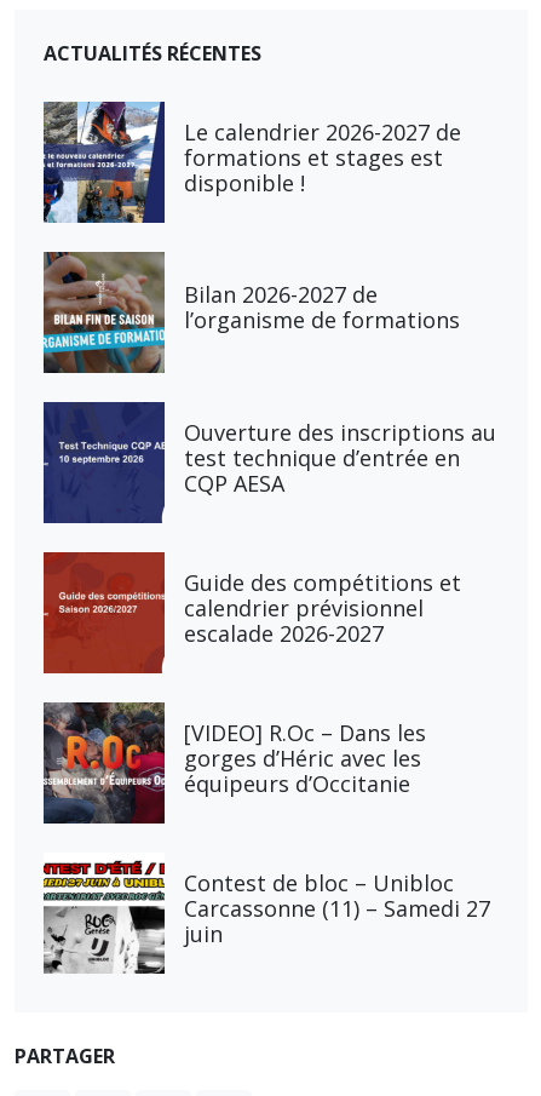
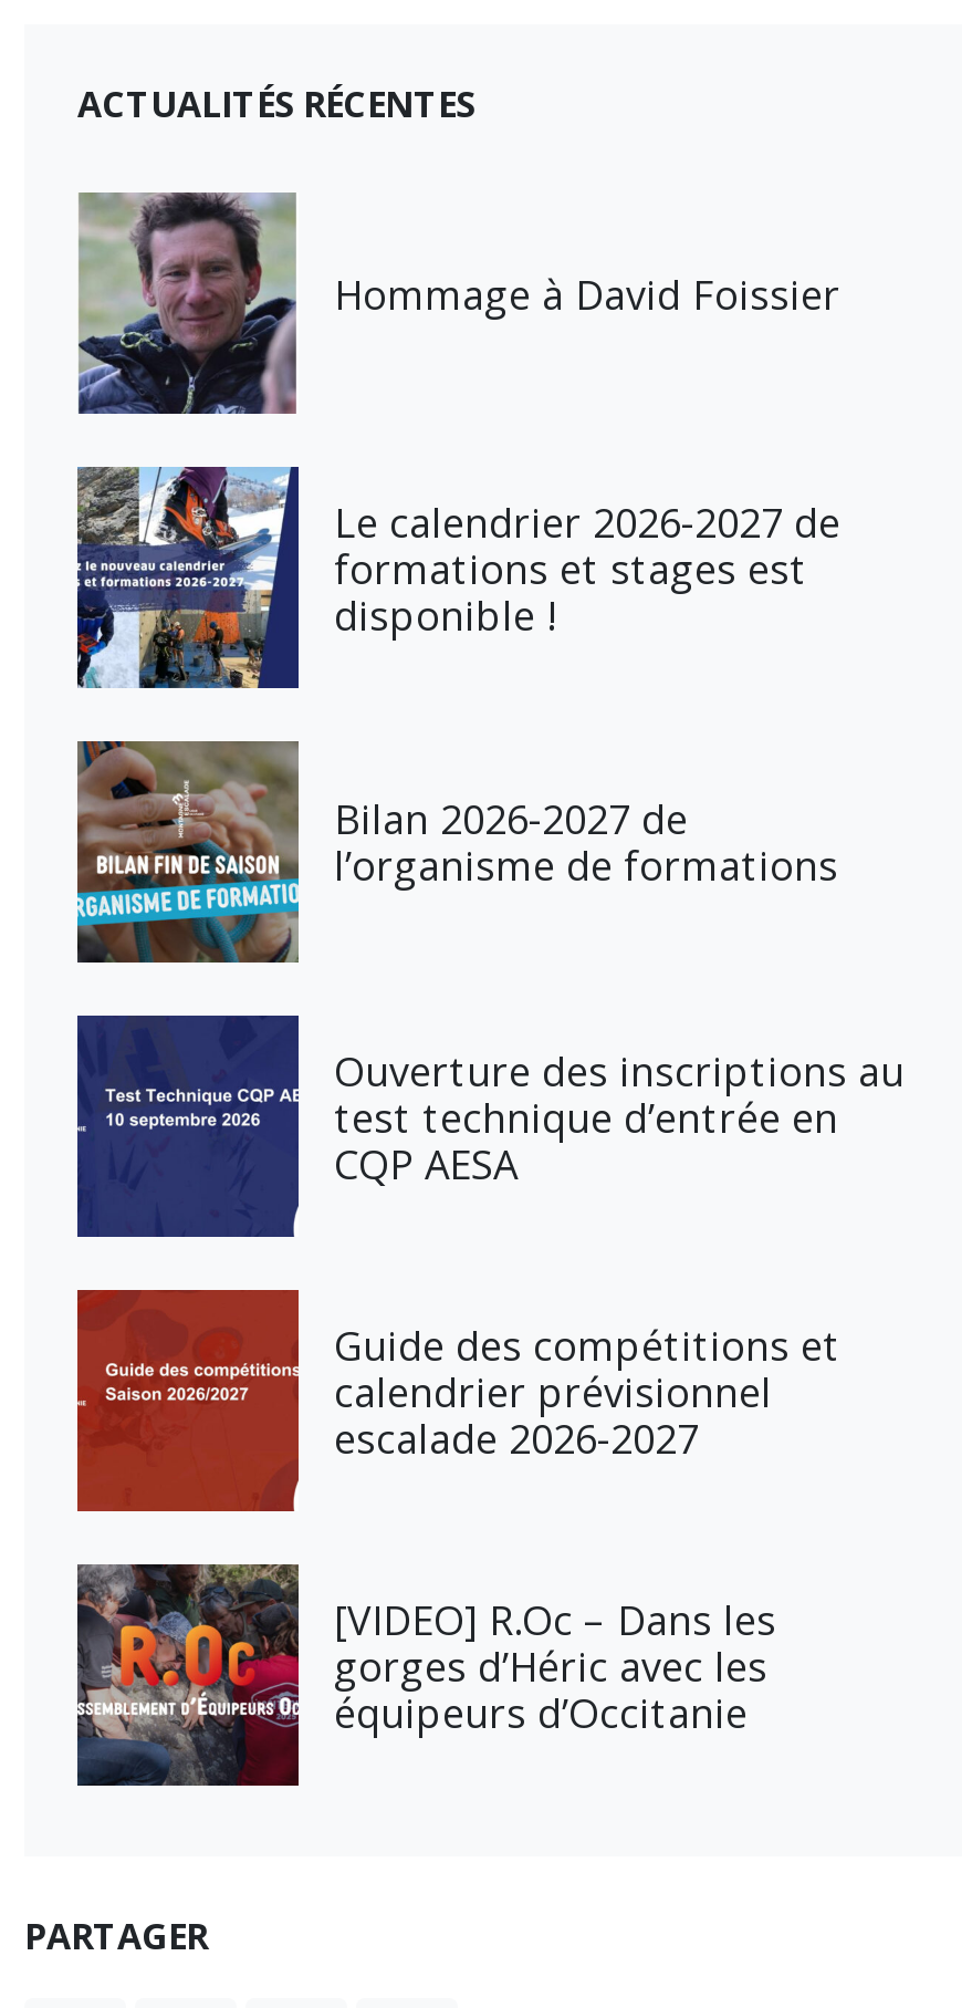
+ [image]
+ Hommage à David Foissier

moved down: [image] | Le calendrier 2026-2027 de | formations et stages est | ... | gorges d’Héric avec les | équipeurs d’Occitanie

- [image]
- Contest de bloc – Unibloc
- Carcassonne (11) – Samedi 27
- juin
